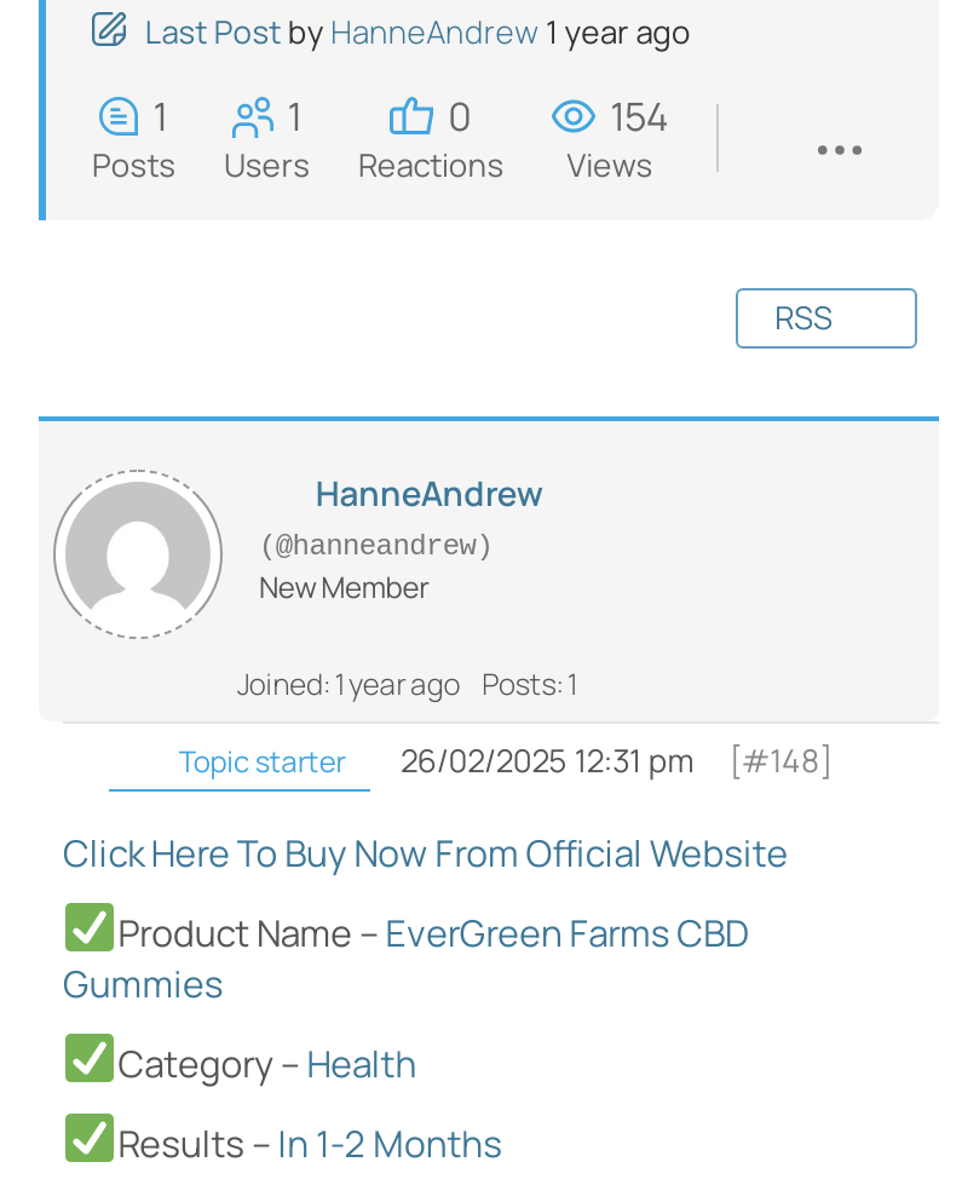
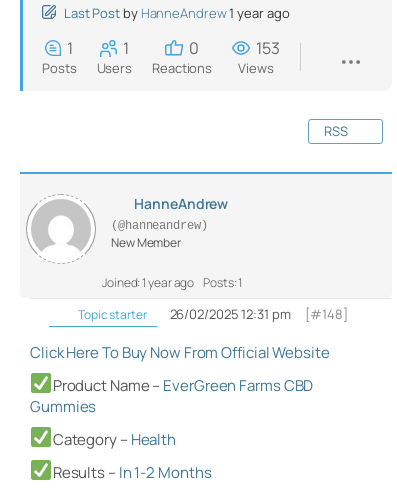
- 154
+ 153
